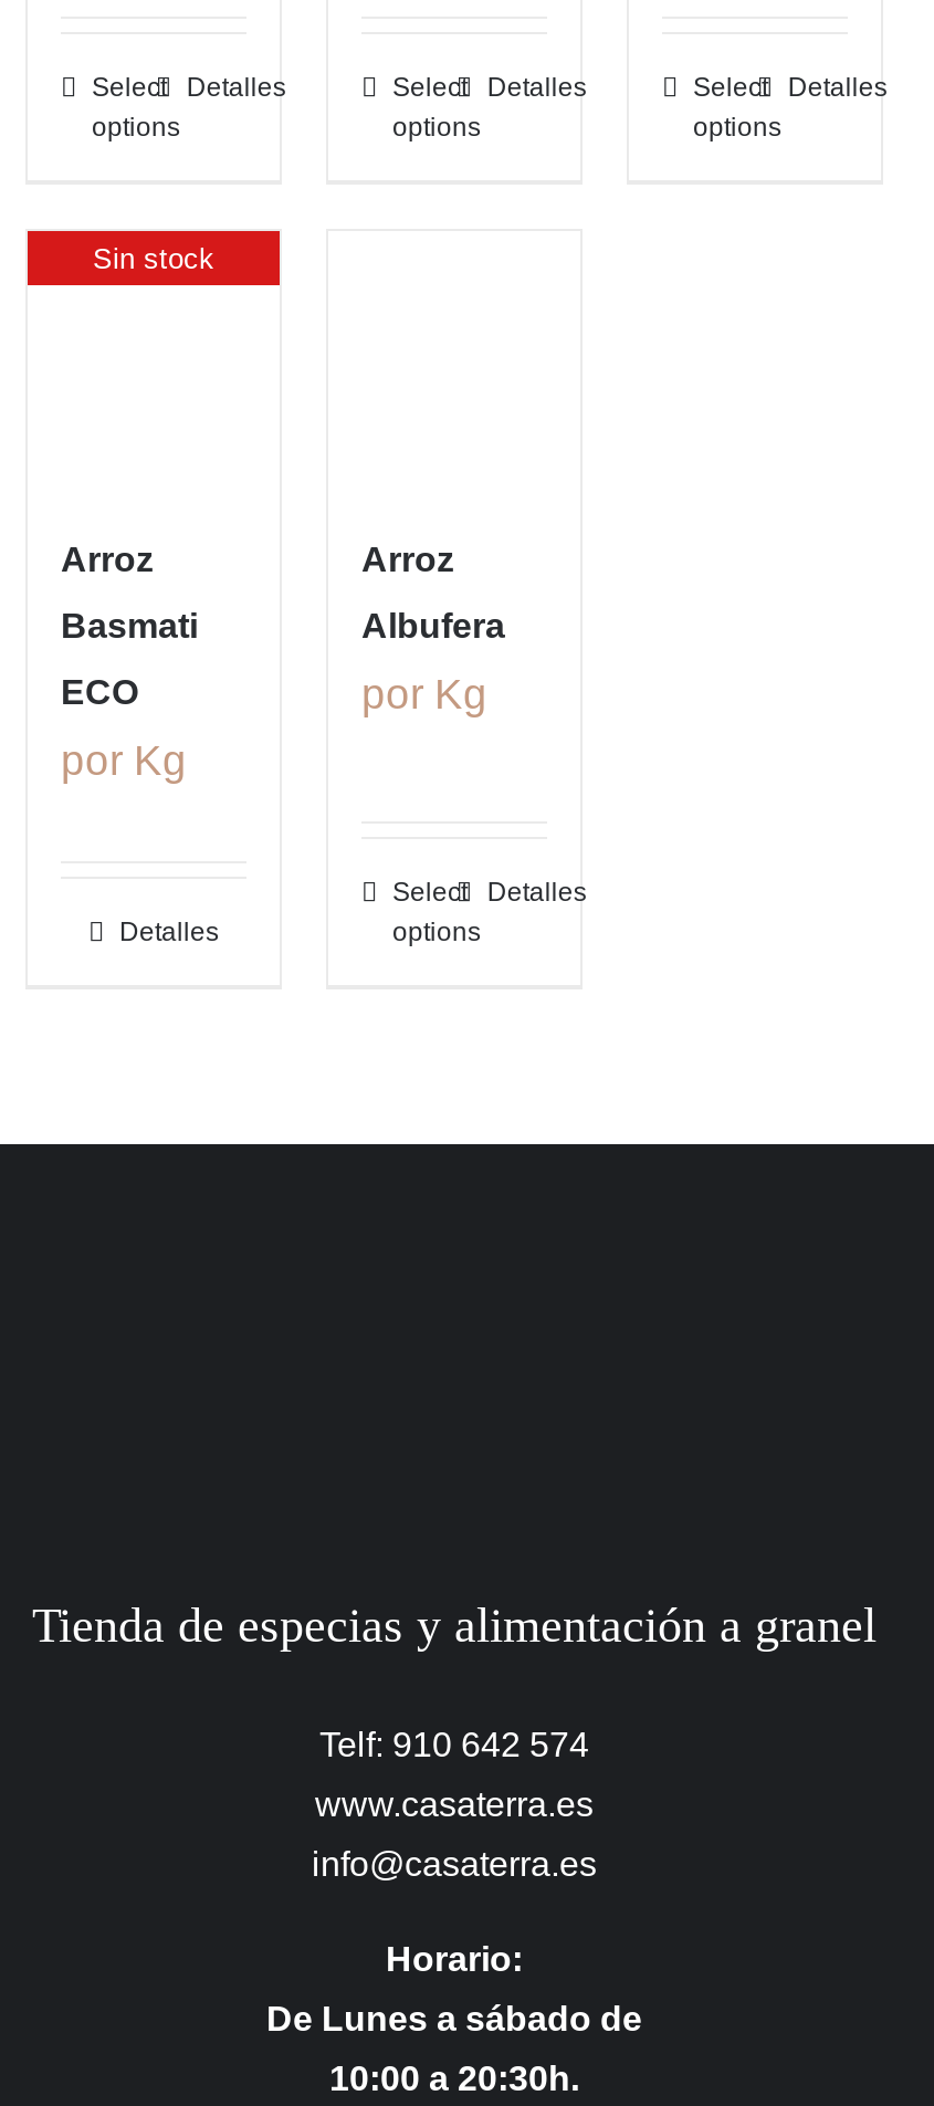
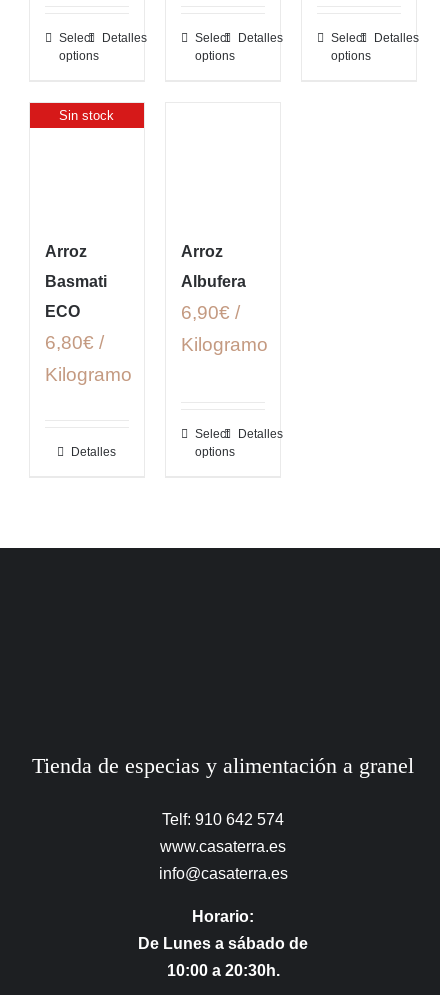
- por Kg
+ 6,90€ /
+ Kilogramo

- por Kg
+ 6,80€ /
+ Kilogramo
